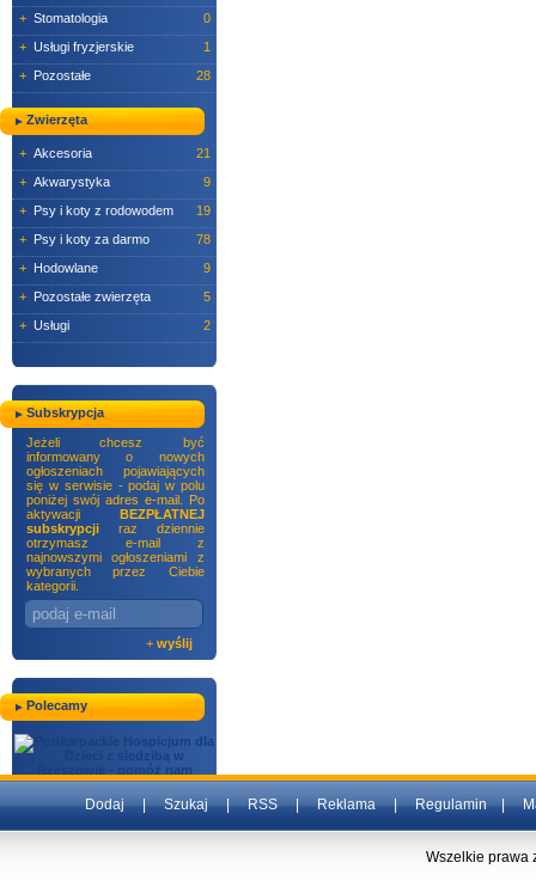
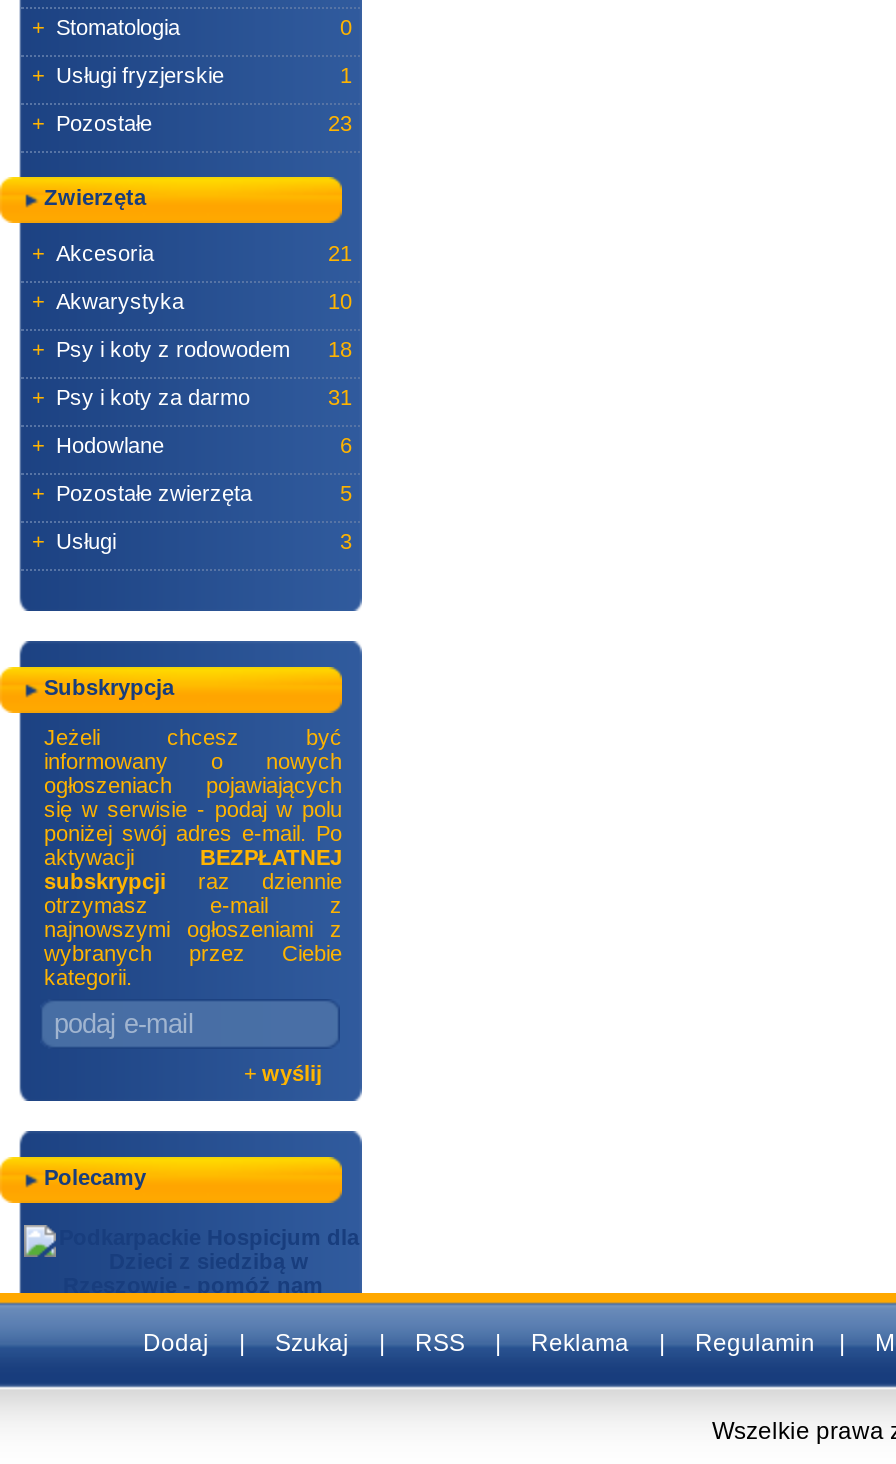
- 28
+ 23

- 9
+ 10

- + Psy i koty z rodowodem 19
+ + Psy i koty z rodowodem 18

- 78
+ 31

- 9
+ 6

- 2
+ 3
